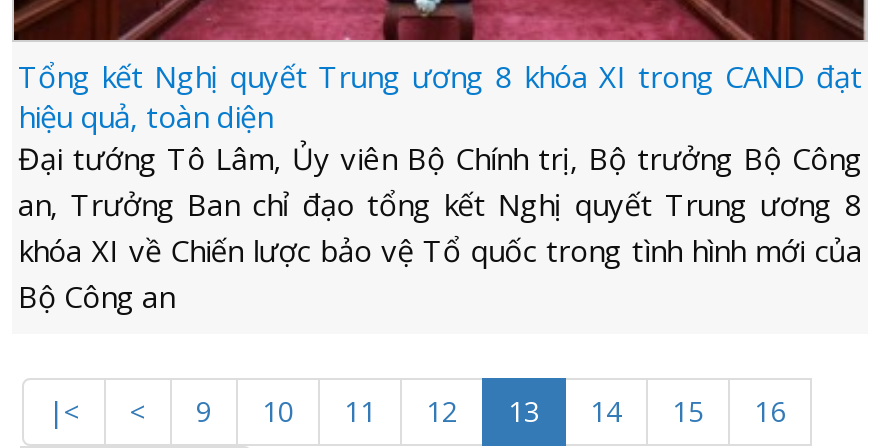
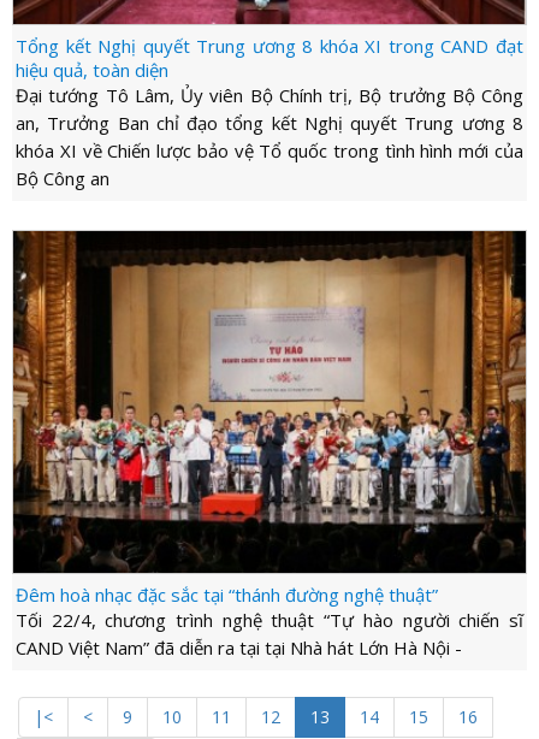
+ [image]
+ Đêm hoà nhạc đặc sắc tại “thánh đường nghệ thuật”
+ Tối 22/4, chương trình nghệ thuật “Tự hào người chiến sĩ
+ CAND Việt Nam” đã diễn ra tại tại Nhà hát Lớn Hà Nội -
